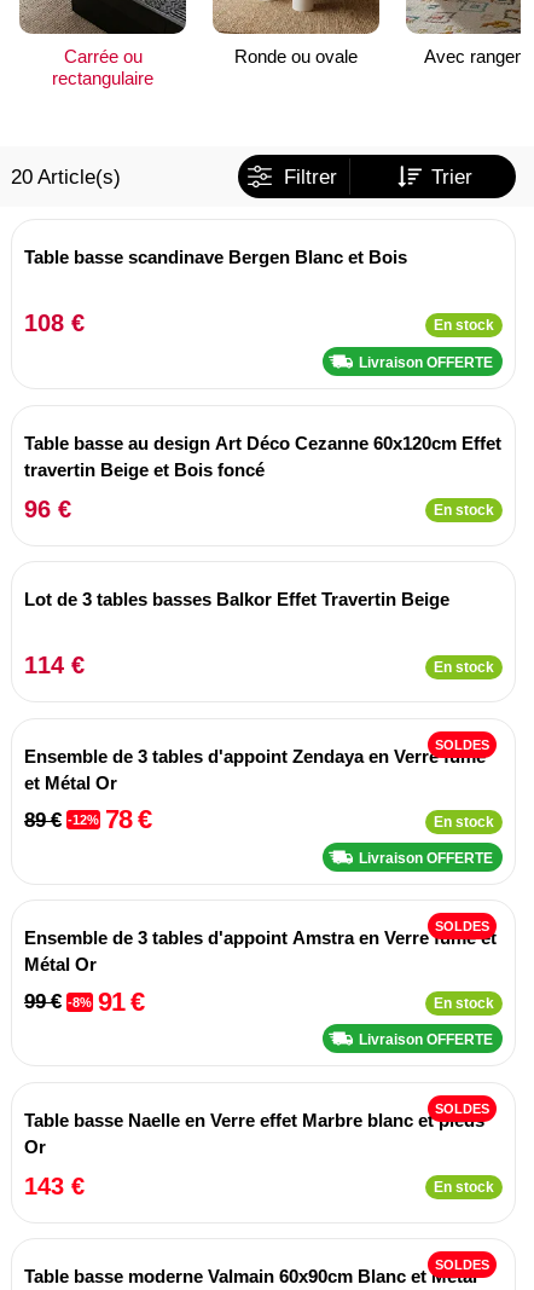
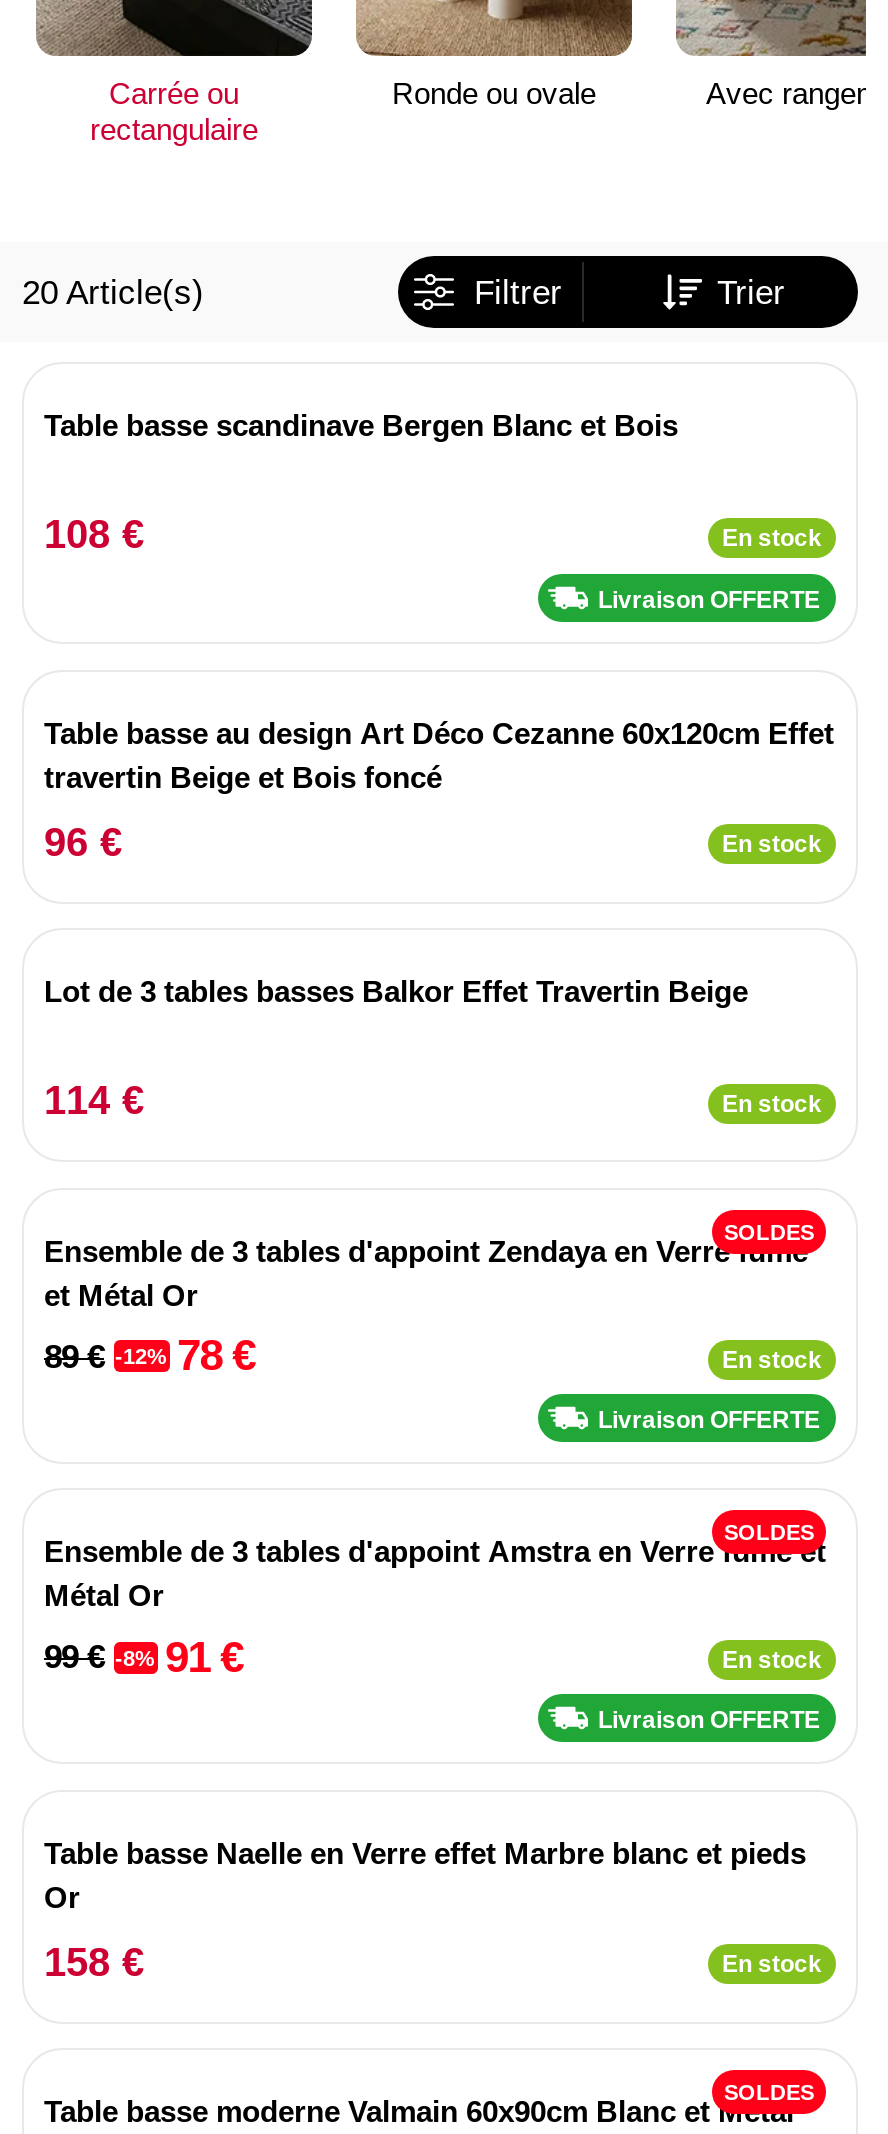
- SOLDES

- 143 €
+ 158 €
